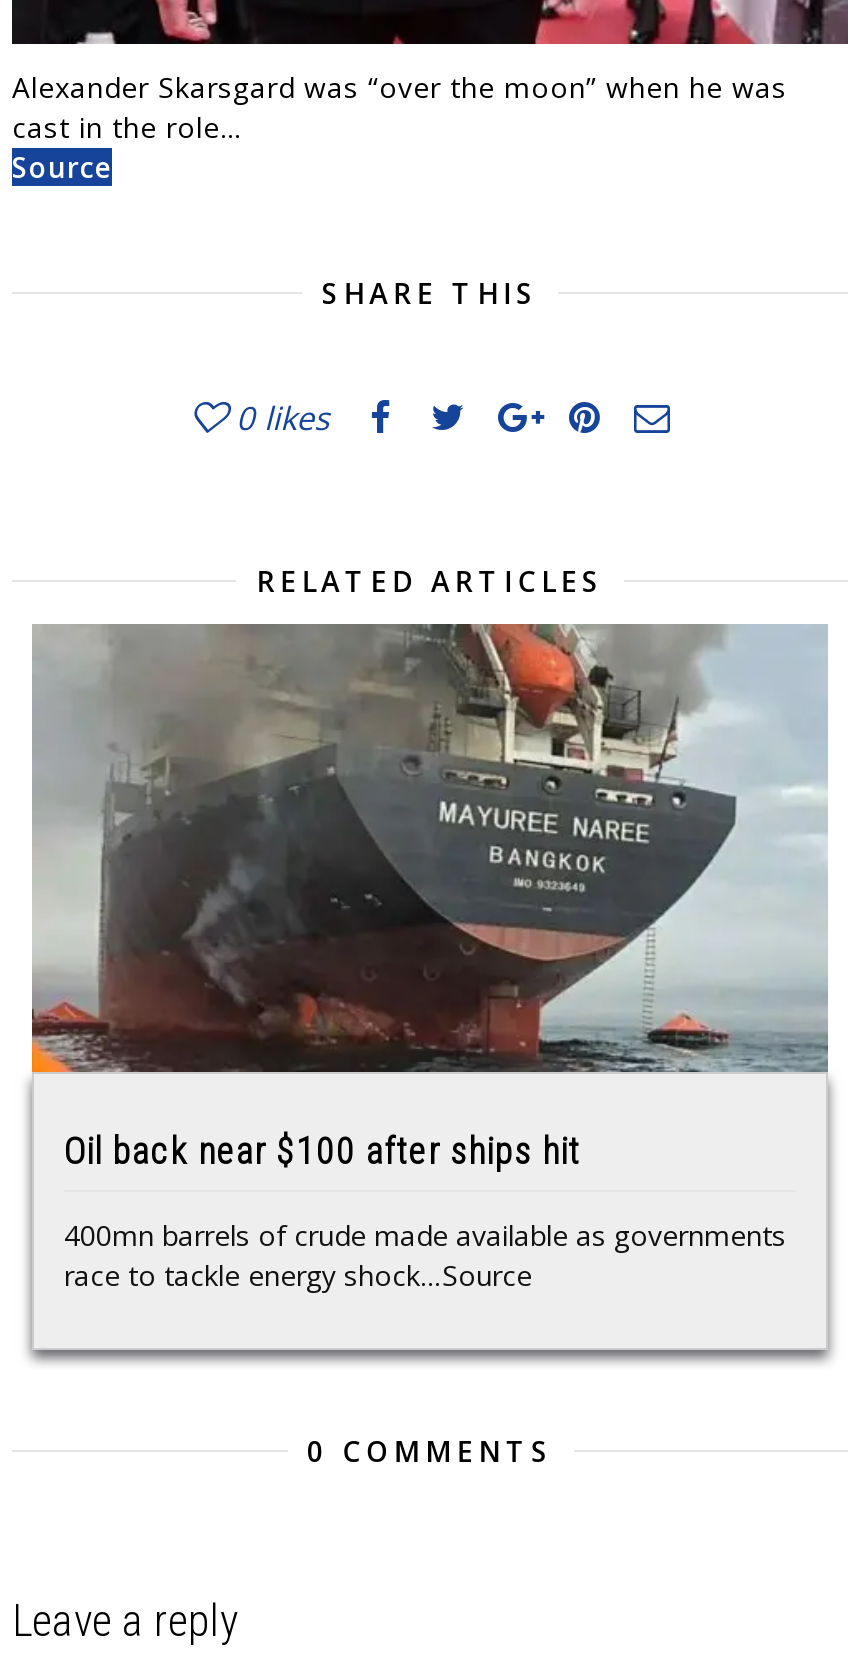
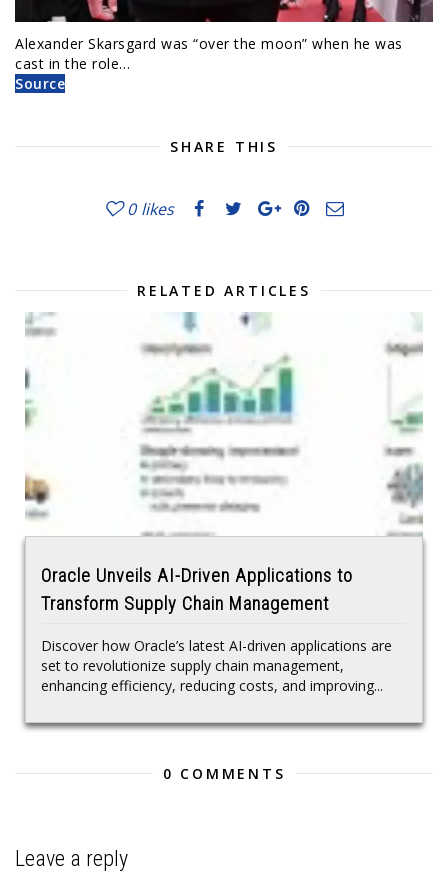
- [image]
- Oil back near $100 after ships hit
+ [image]
+ Oracle Unveils AI-Driven Applications to
+ Transform Supply Chain Management

- 400mn barrels of crude made available as governments
- race to tackle energy shock…Source
+ Discover how Oracle’s latest AI-driven applications are
+ set to revolutionize supply chain management,
+ enhancing efficiency, reducing costs, and improving...
